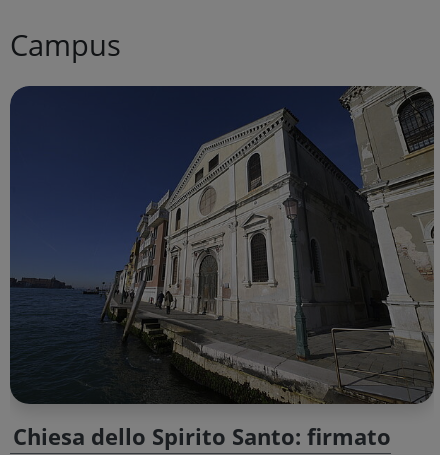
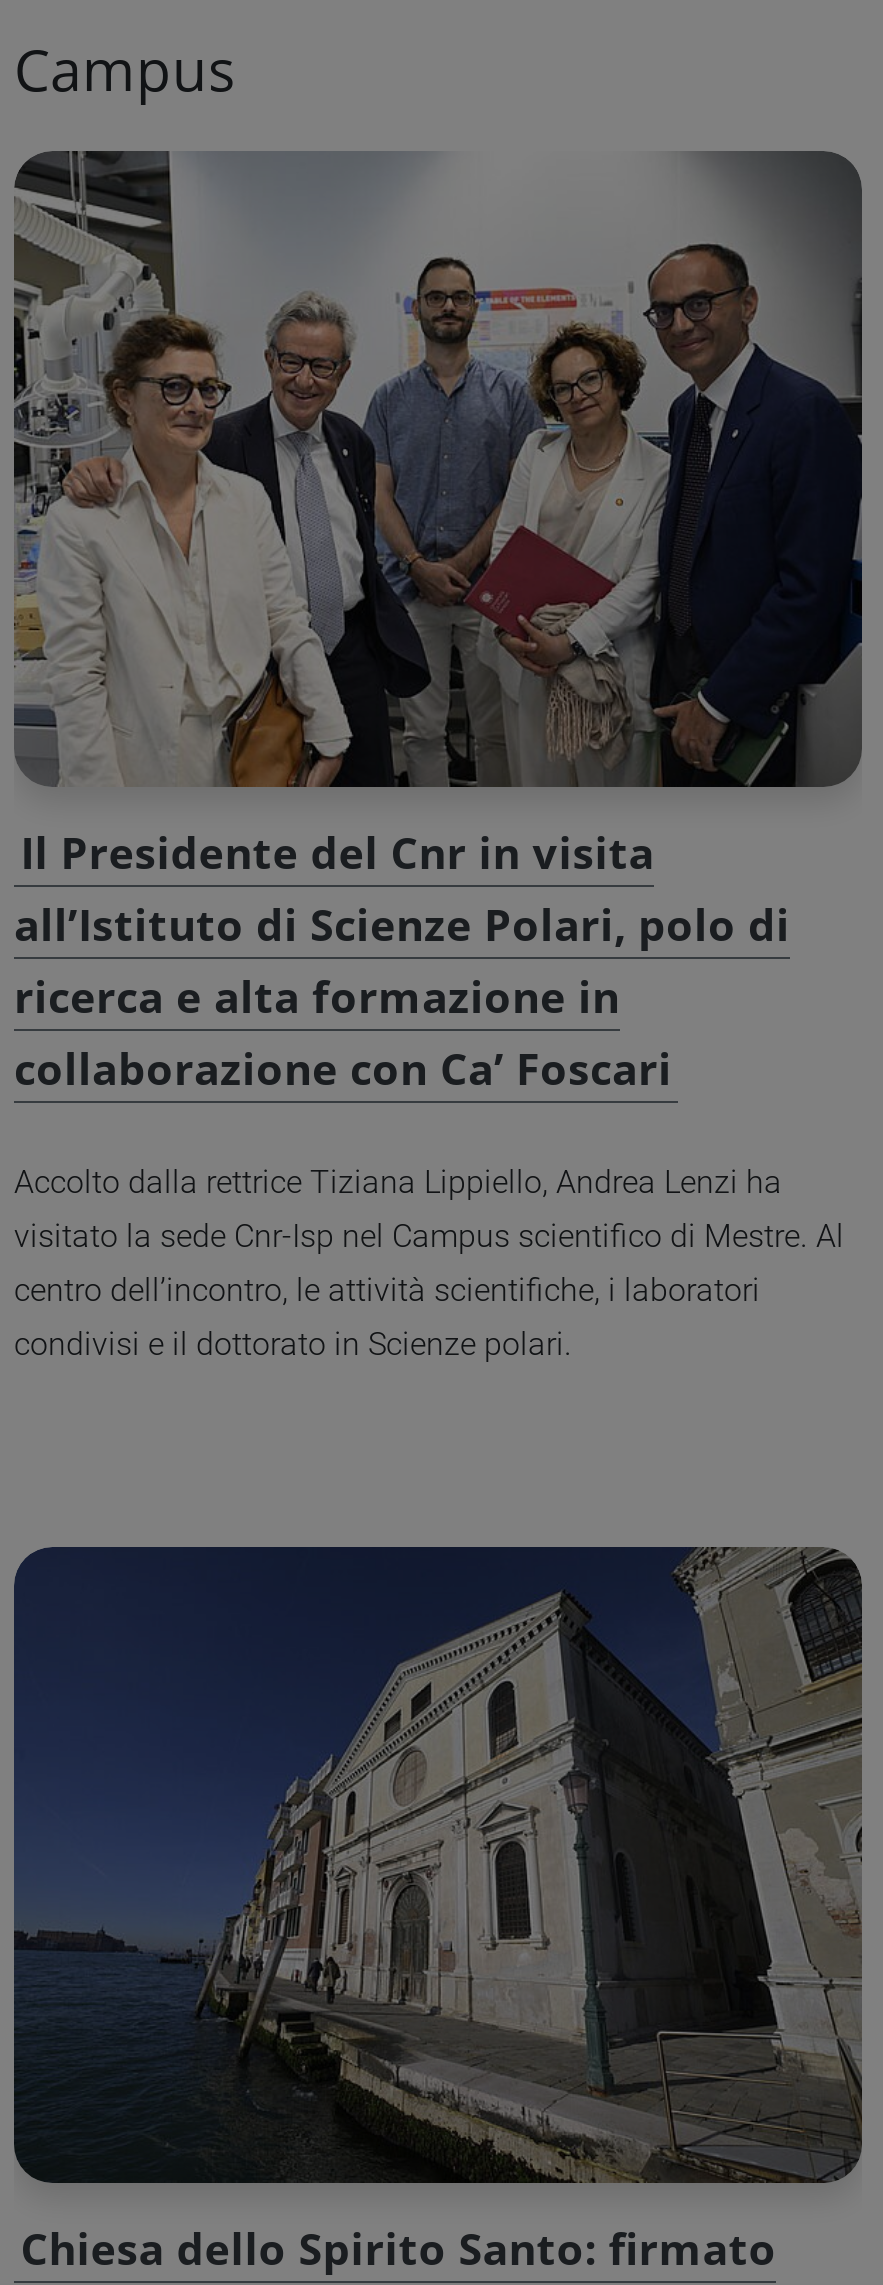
+ [image]
+ Il Presidente del Cnr in visita
+ all’Istituto di Scienze Polari, polo di
+ ricerca e alta formazione in
+ collaborazione con Ca’ Foscari
+ Accolto dalla rettrice Tiziana Lippiello, Andrea Lenzi ha
+ visitato la sede Cnr-Isp nel Campus scientifico di Mestre. Al
+ centro dell’incontro, le attività scientifiche, i laboratori
+ condivisi e il dottorato in Scienze polari.
